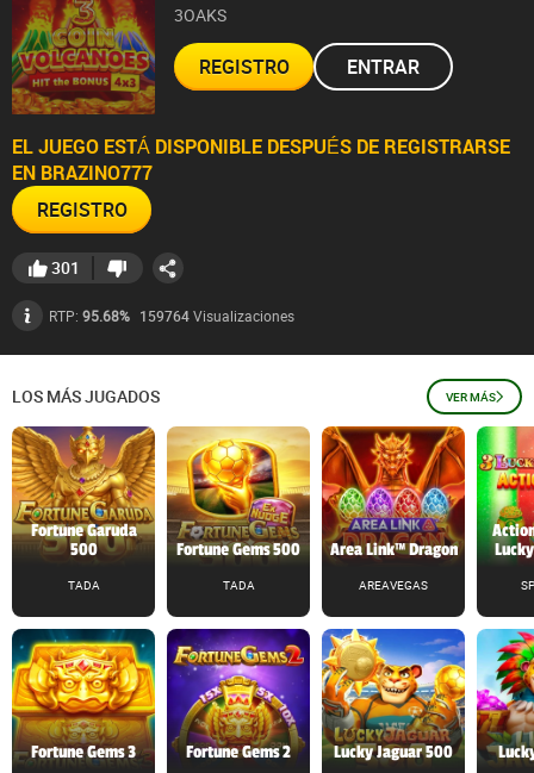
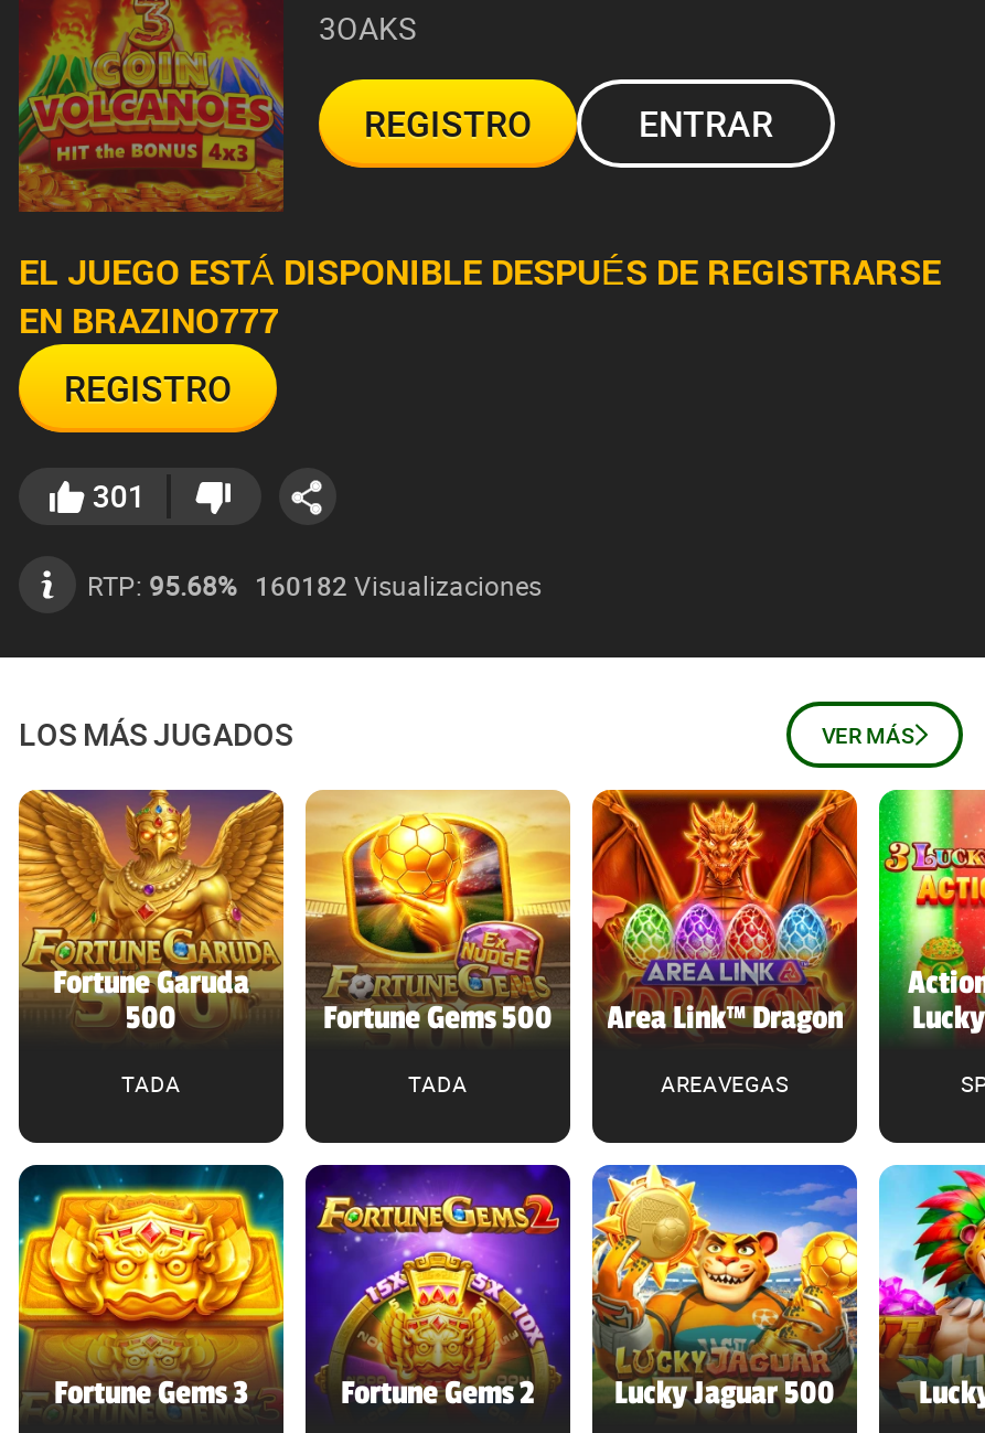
- RTP: 95.68% 159764 Visualizaciones
+ RTP: 95.68% 160182 Visualizaciones
